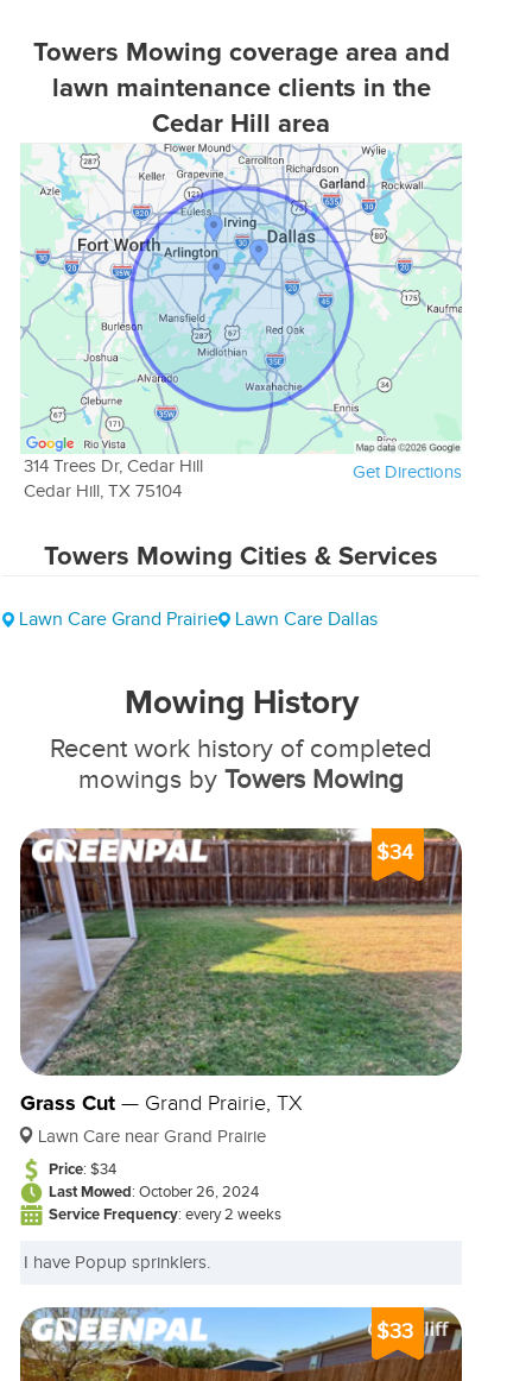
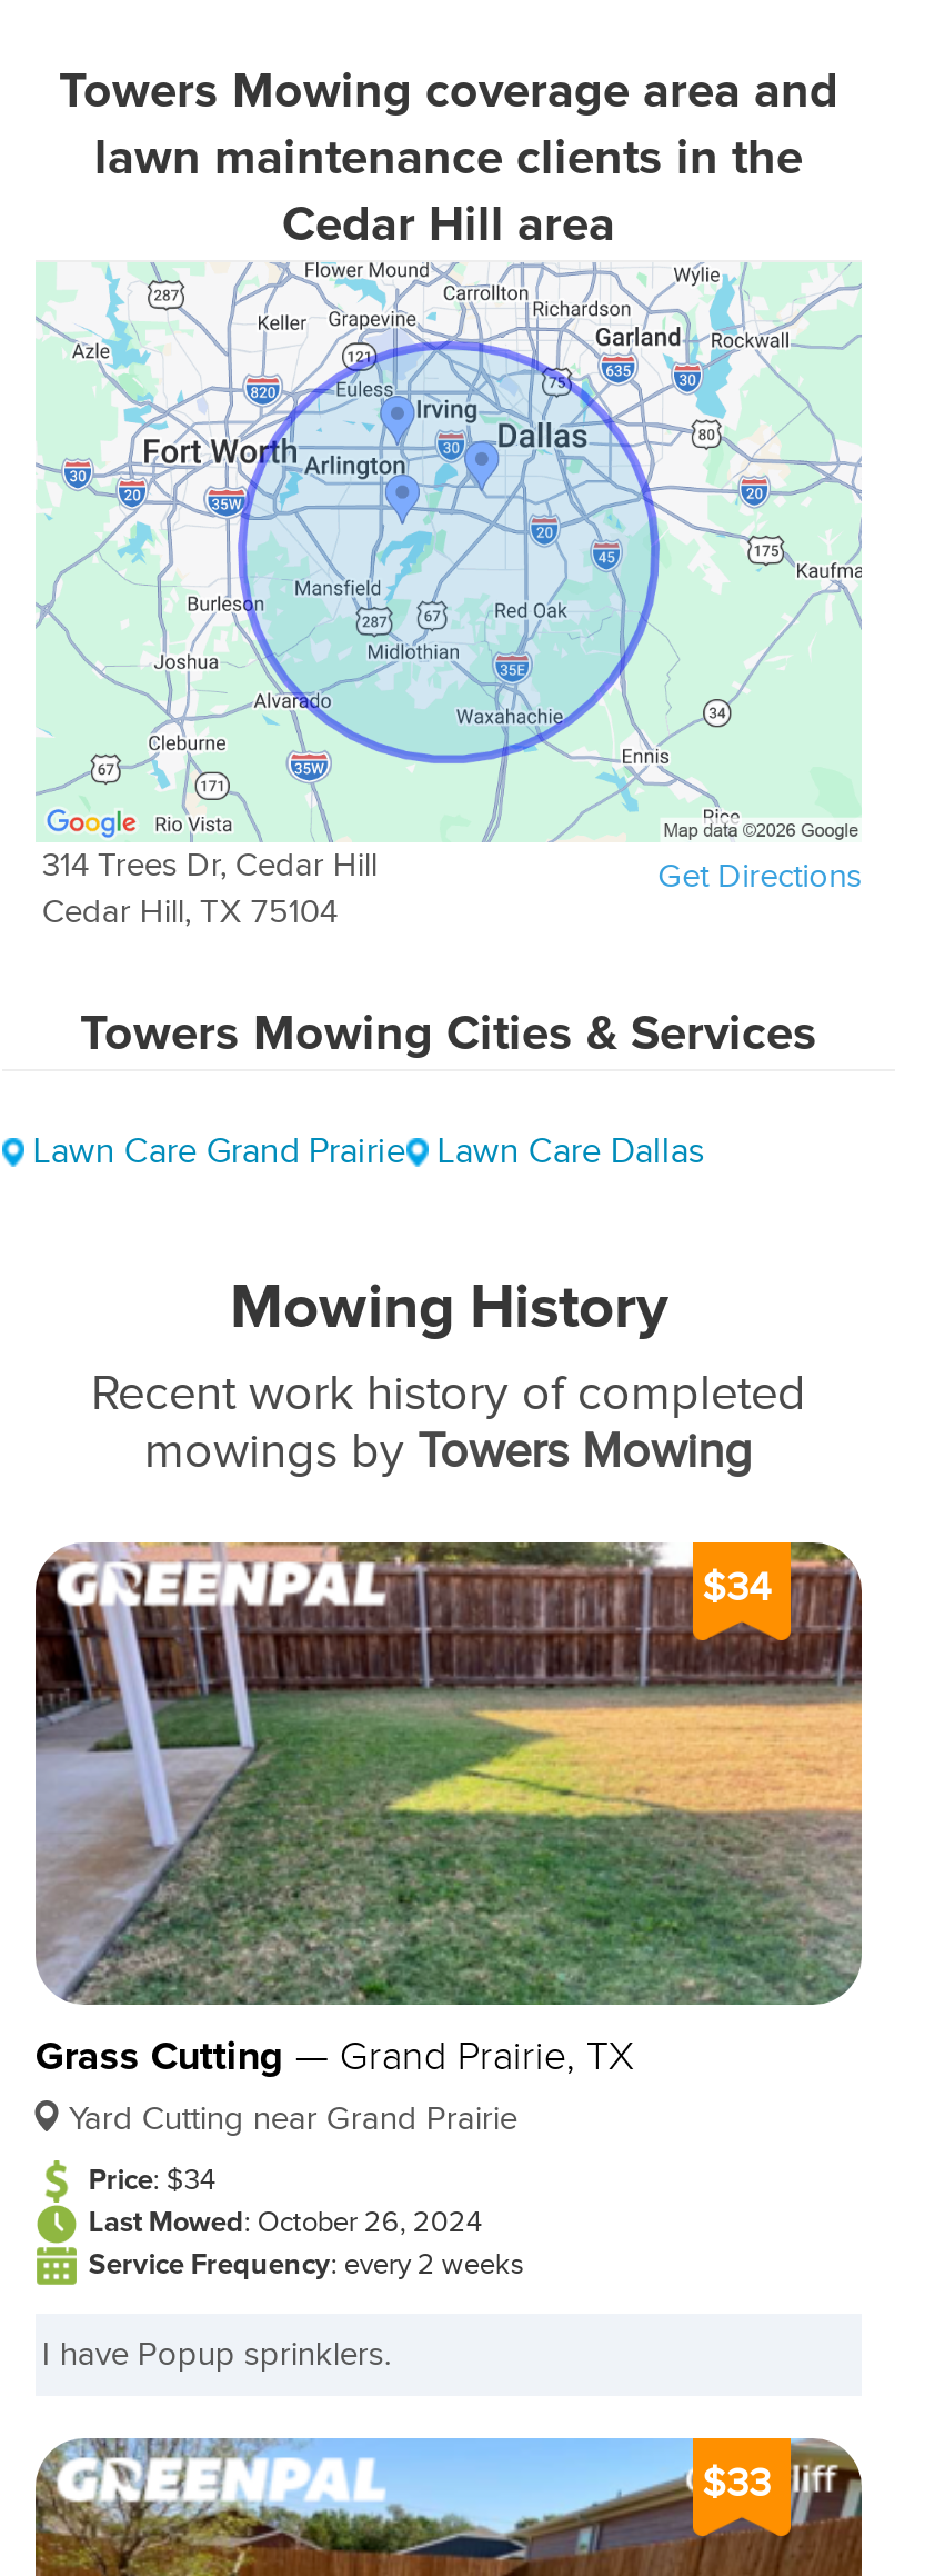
- Grass Cut — Grand Prairie, TX
+ Grass Cutting — Grand Prairie, TX

- Lawn Care near Grand Prairie
+ Yard Cutting near Grand Prairie
